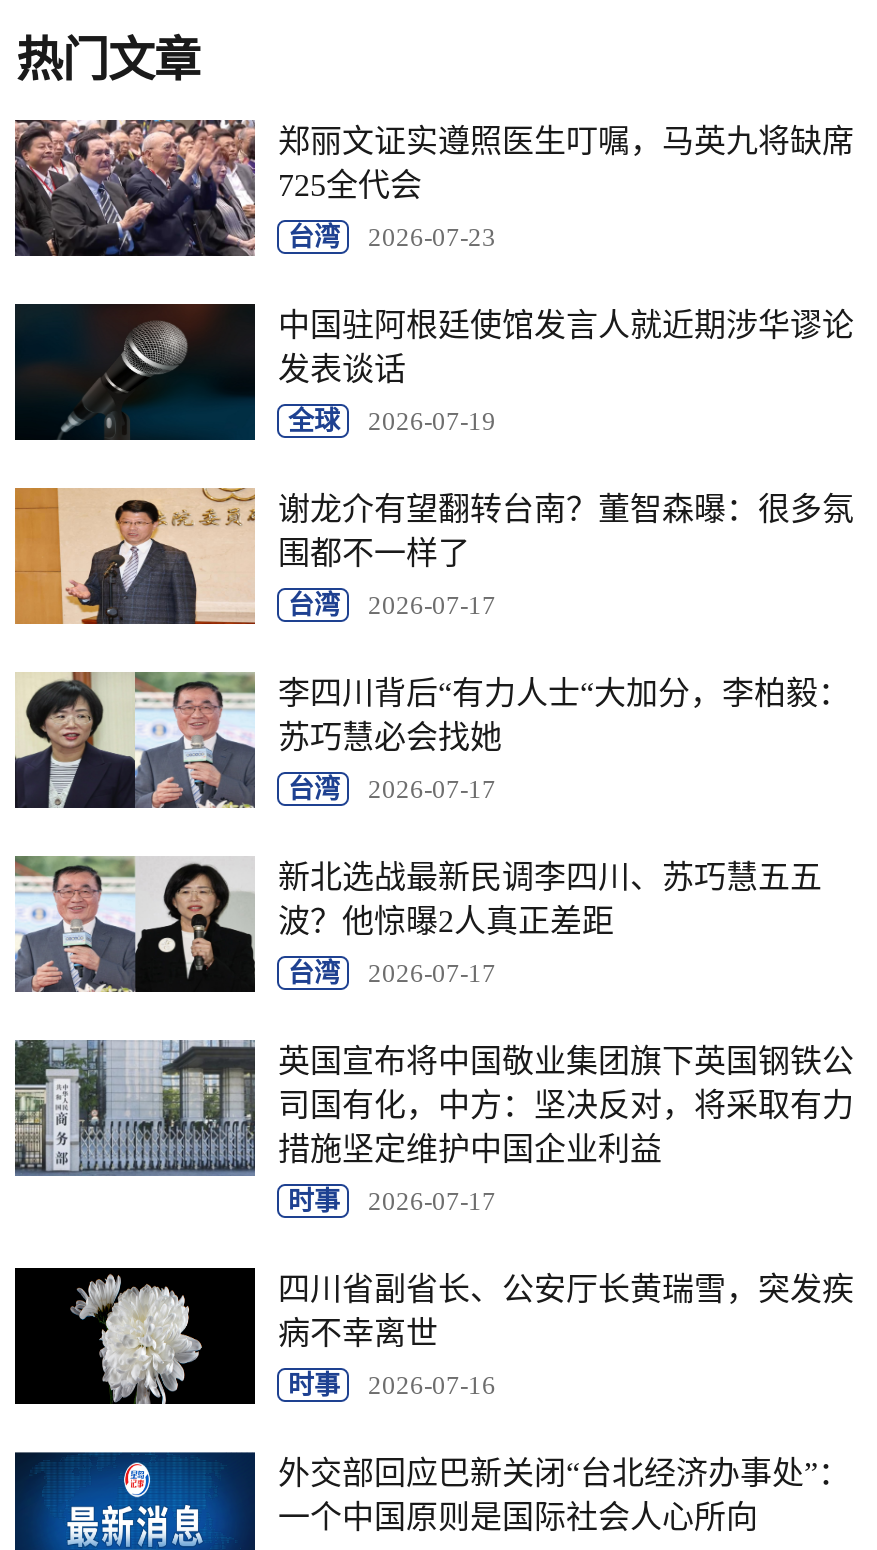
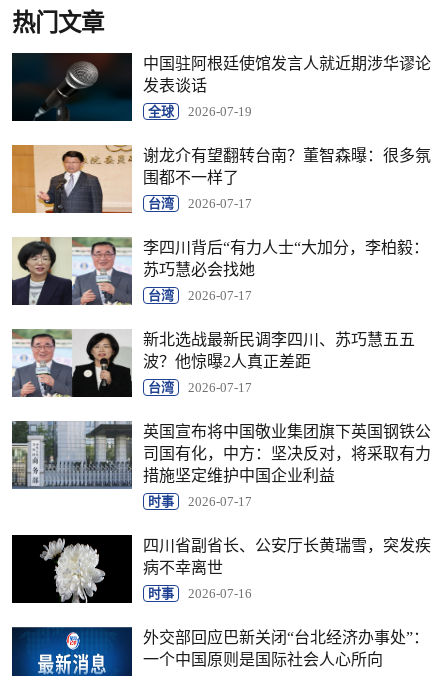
- [image]
- 郑丽文证实遵照医生叮嘱，马英九将缺席
- 725全代会
- 台湾
- 2026-07-23
